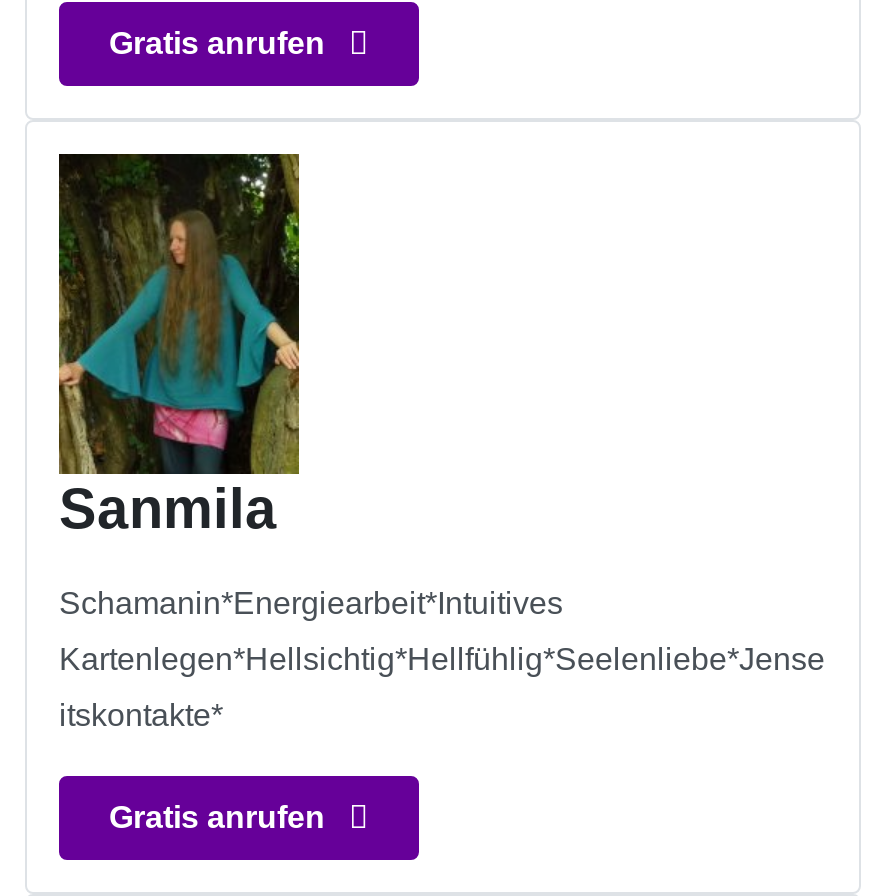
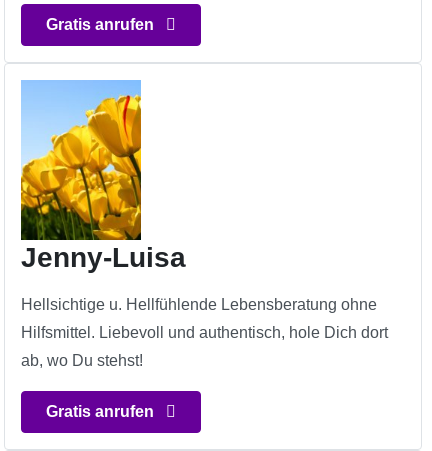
- [image]
- Sanmila
+ [image]
+ Jenny-Luisa

- Schamanin*Energiearbeit*Intuitives
+ Hellsichtige u. Hellfühlende Lebensberatung ohne

- Kartenlegen*Hellsichtig*Hellfühlig*Seelenliebe*Jense
+ Hilfsmittel. Liebevoll und authentisch, hole Dich dort

- itskontakte*
+ ab, wo Du stehst!
